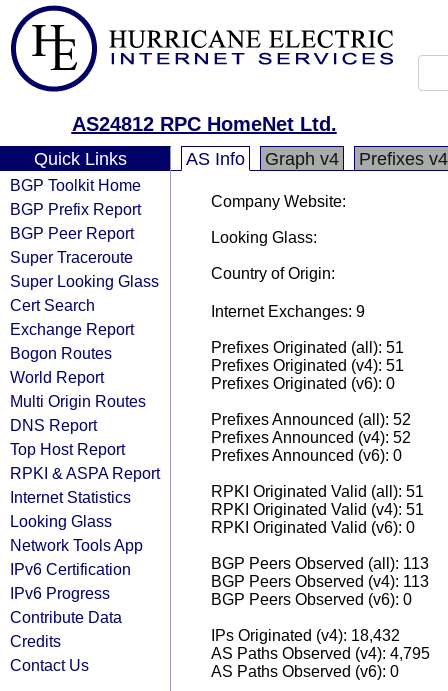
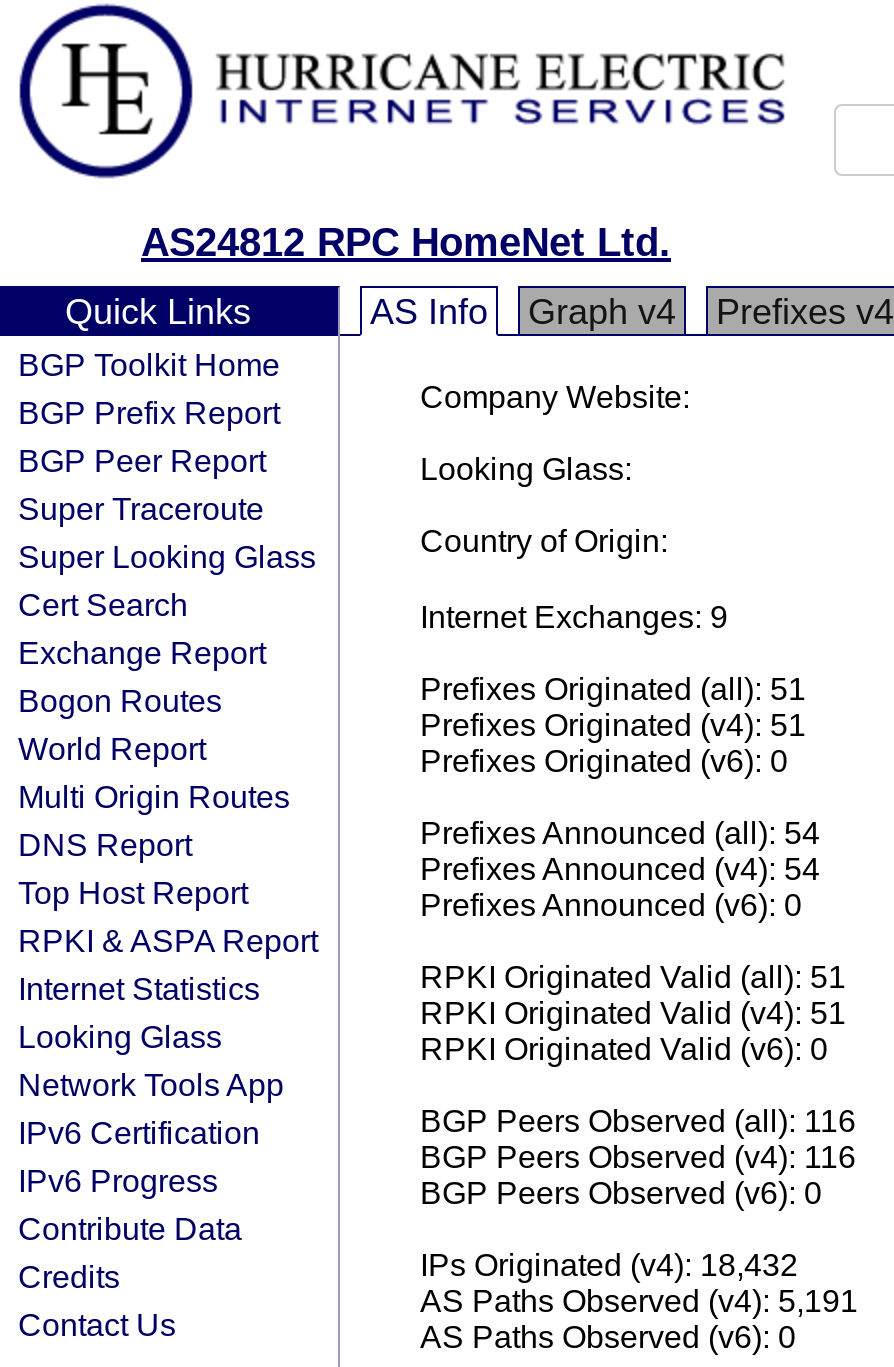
- Prefixes Announced (all): 52
+ Prefixes Announced (all): 54

- Prefixes Announced (v4): 52
+ Prefixes Announced (v4): 54

- BGP Peers Observed (all): 113
+ BGP Peers Observed (all): 116

- BGP Peers Observed (v4): 113
+ BGP Peers Observed (v4): 116

- AS Paths Observed (v4): 4,795
+ AS Paths Observed (v4): 5,191
